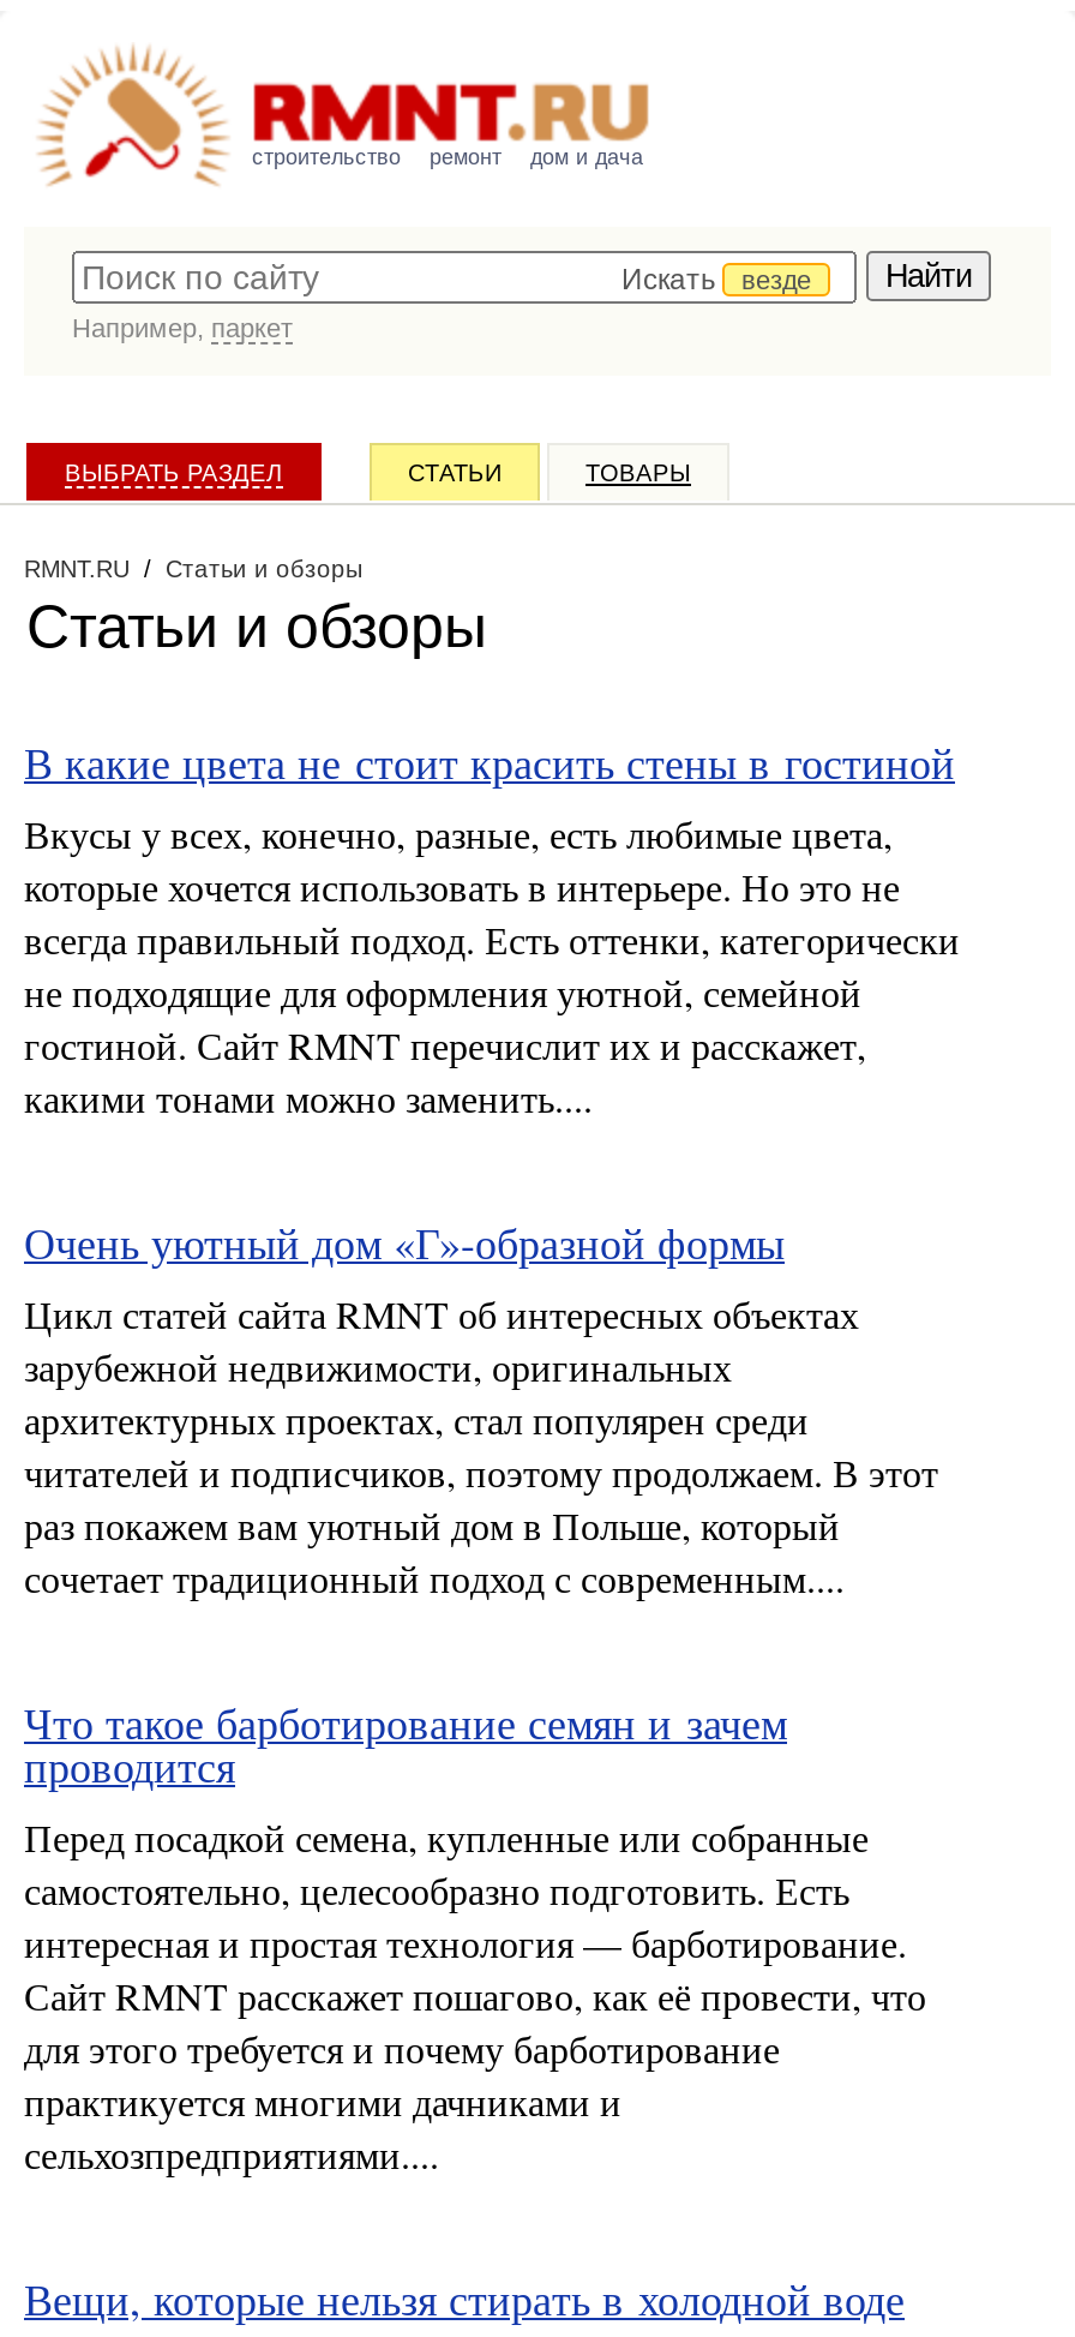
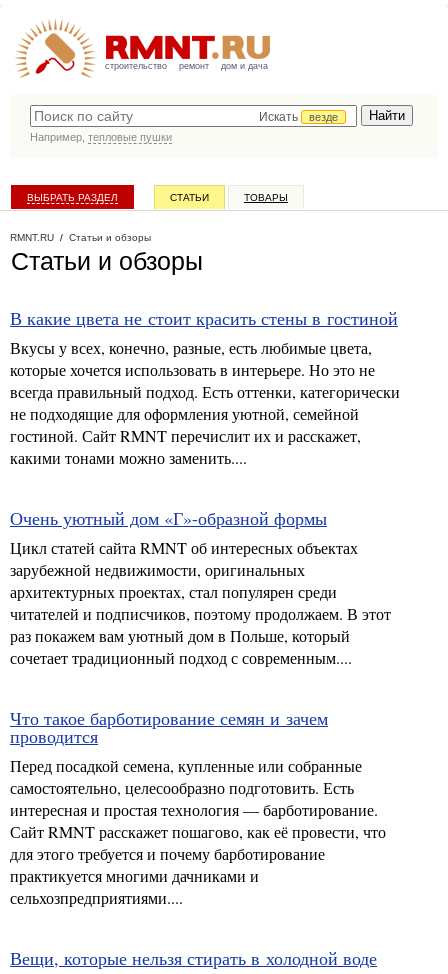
- Например, паркет
+ Например, тепловые пушки
